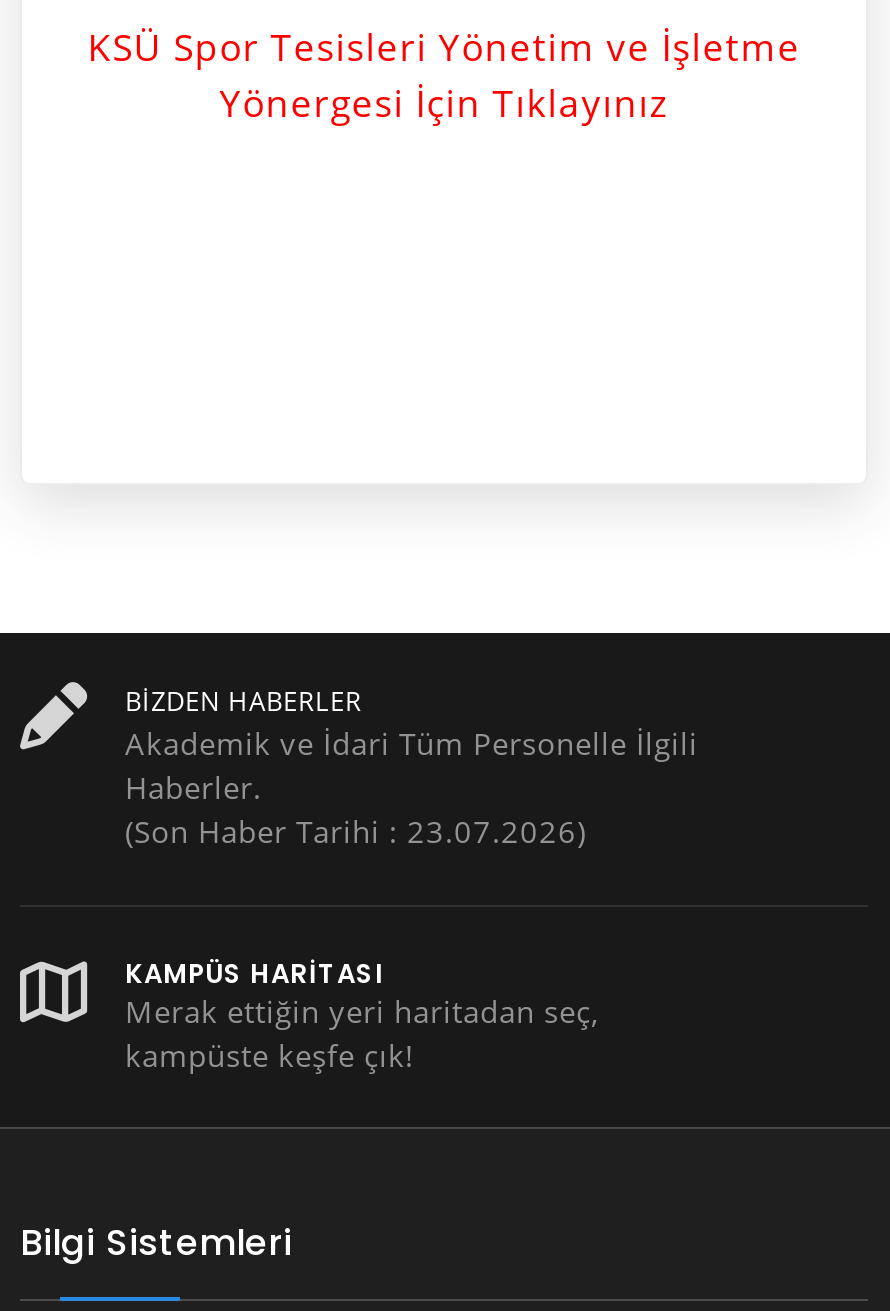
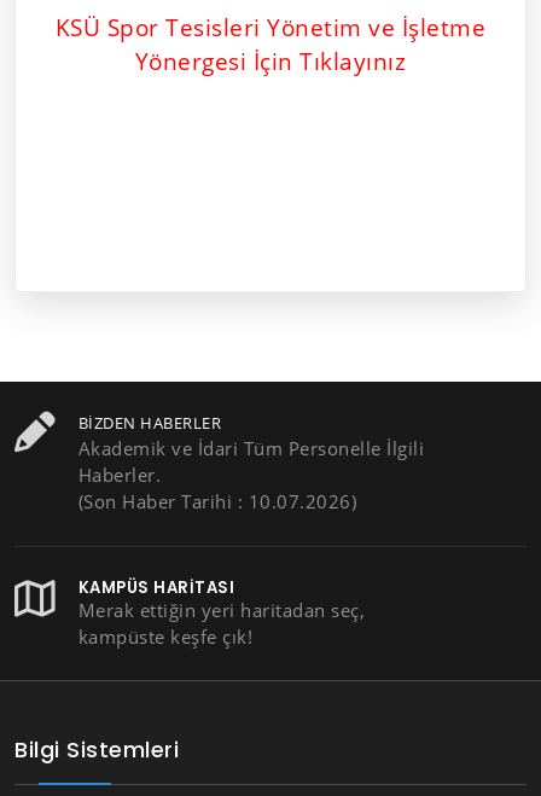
- (Son Haber Tarihi : 23.07.2026)
+ (Son Haber Tarihi : 10.07.2026)
